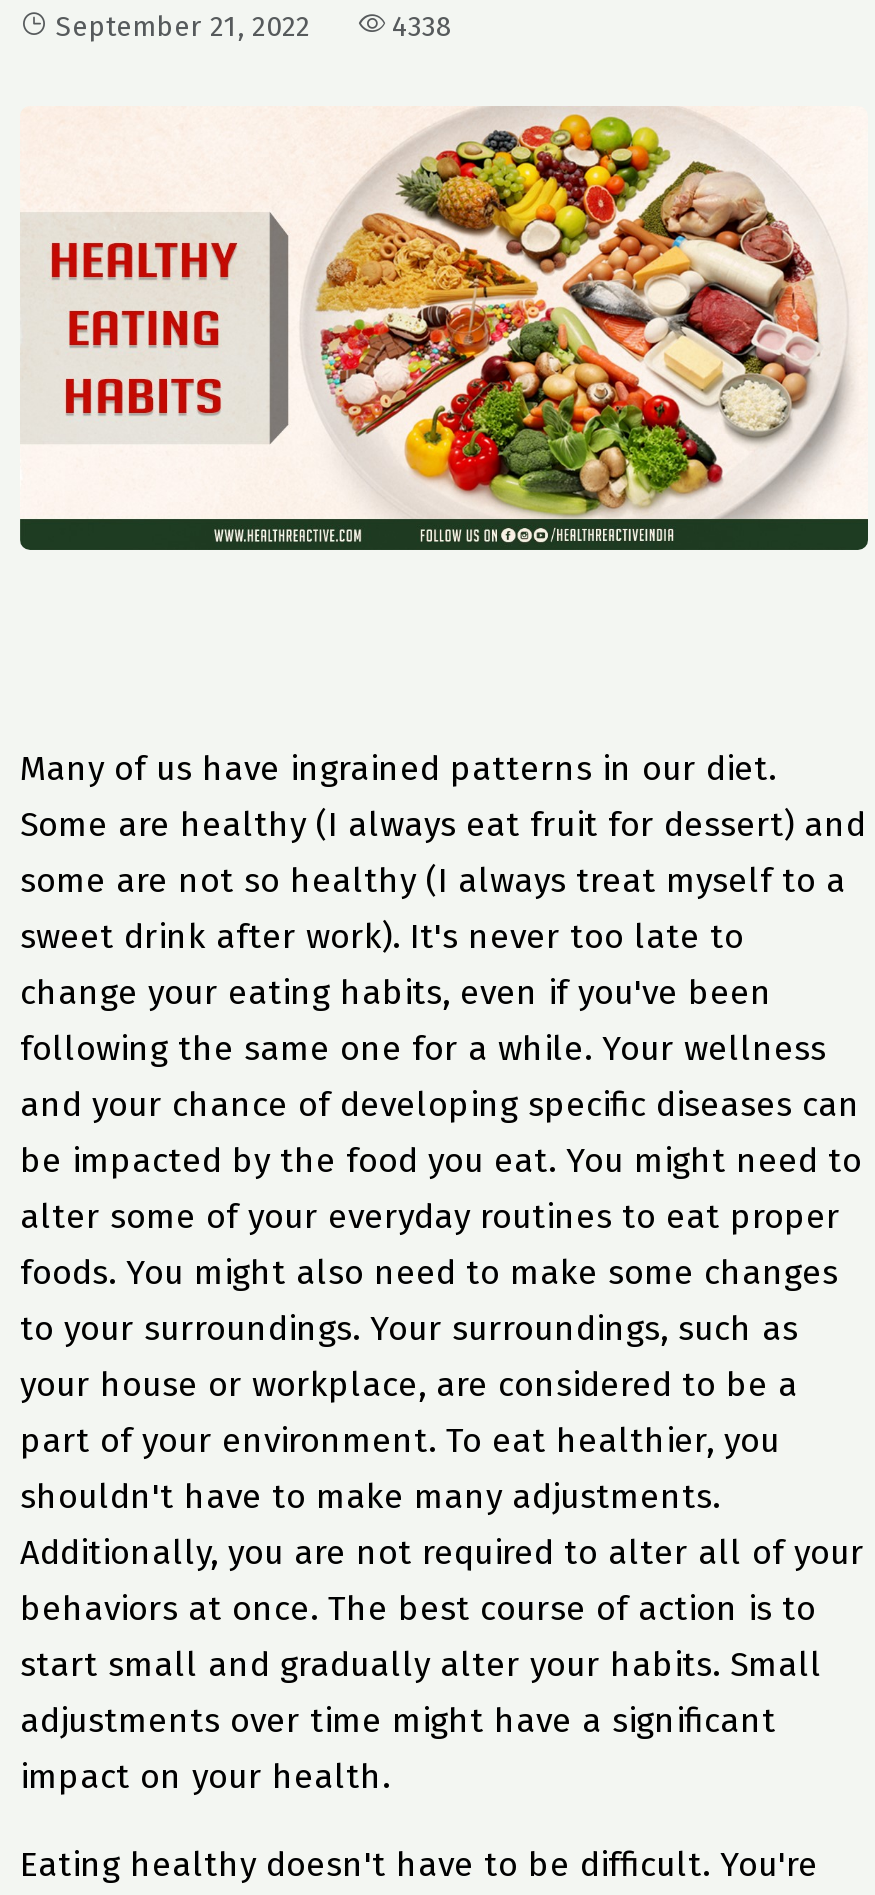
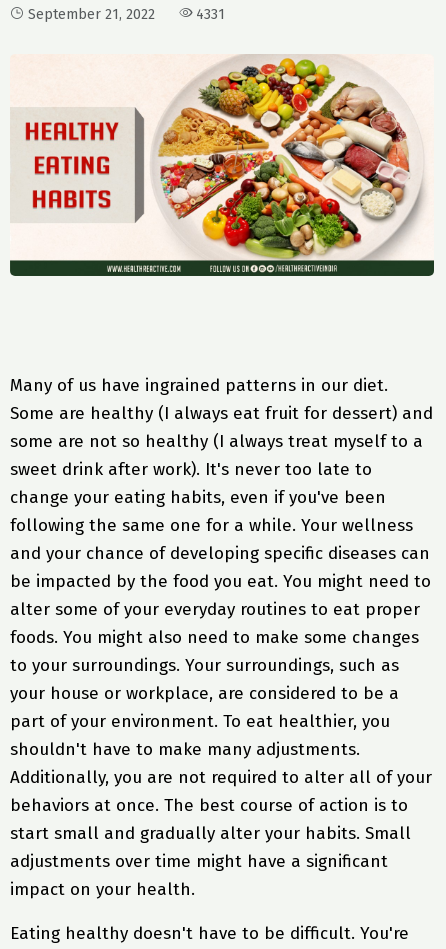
- 4338
+ 4331
